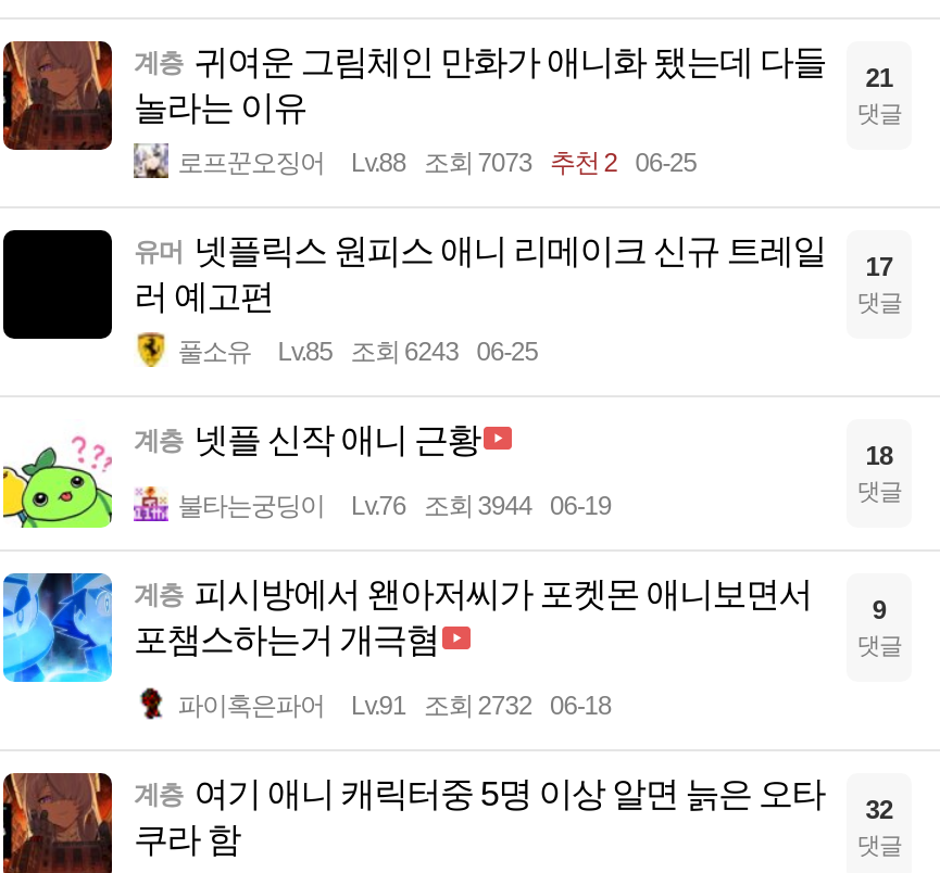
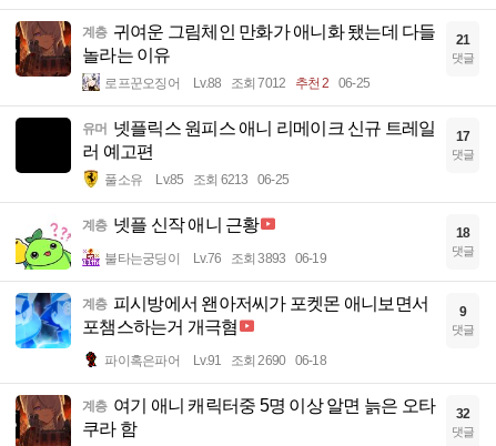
- 로프꾼오징어 Lv.88 조회 7073 추천 2 06-25
+ 로프꾼오징어 Lv.88 조회 7012 추천 2 06-25

- 풀소유 Lv.85 조회 6243 06-25
+ 풀소유 Lv.85 조회 6213 06-25

- 불타는궁딩이 Lv.76 조회 3944 06-19
+ 불타는궁딩이 Lv.76 조회 3893 06-19

- 파이혹은파어 Lv.91 조회 2732 06-18
+ 파이혹은파어 Lv.91 조회 2690 06-18
